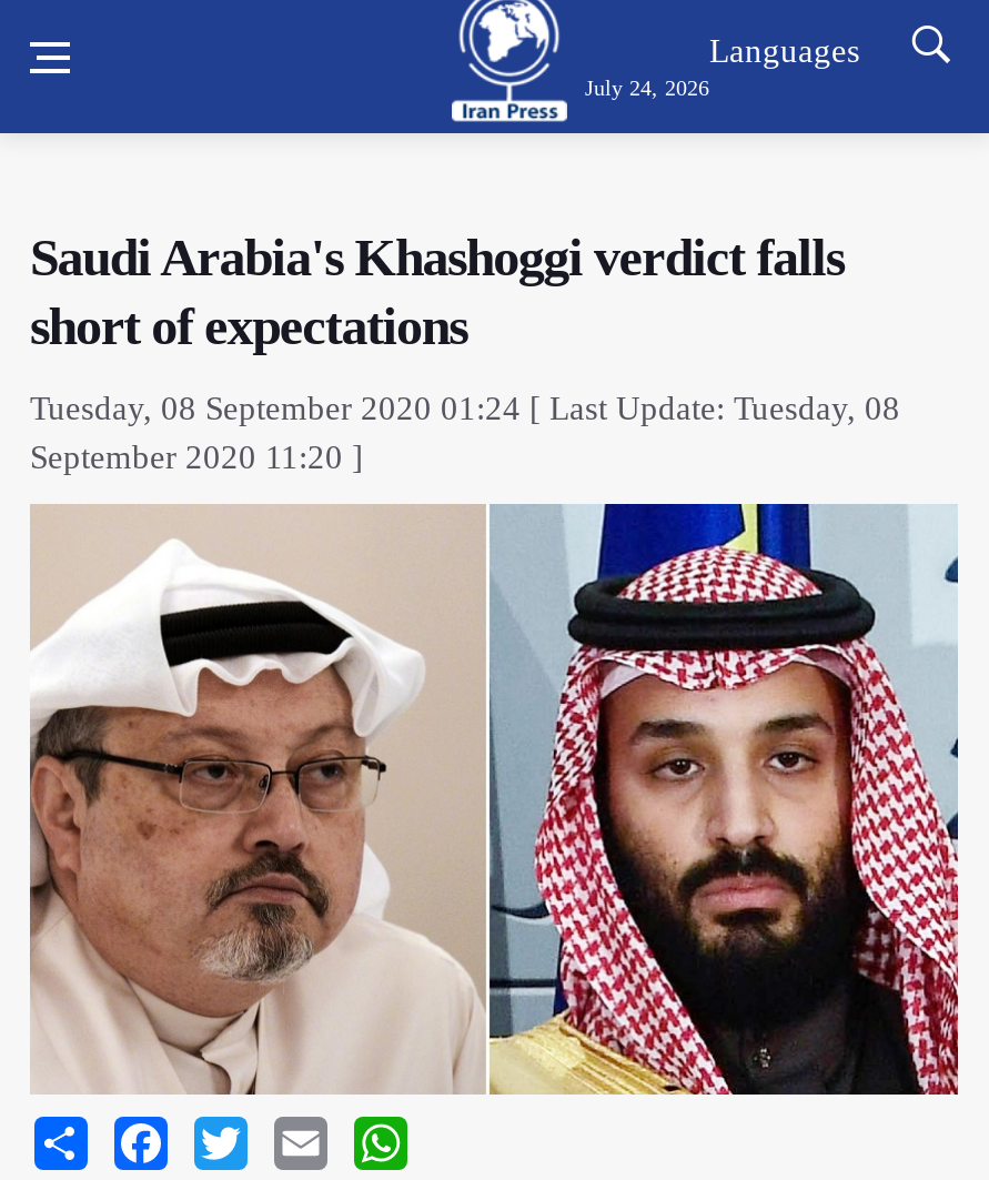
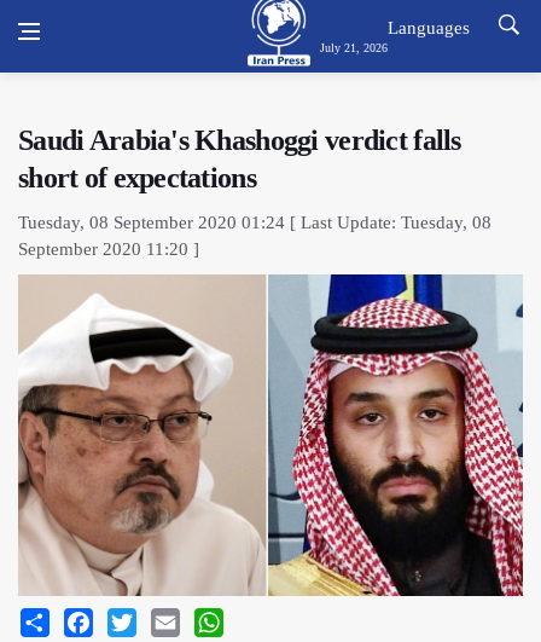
- July 24, 2026
+ July 21, 2026
